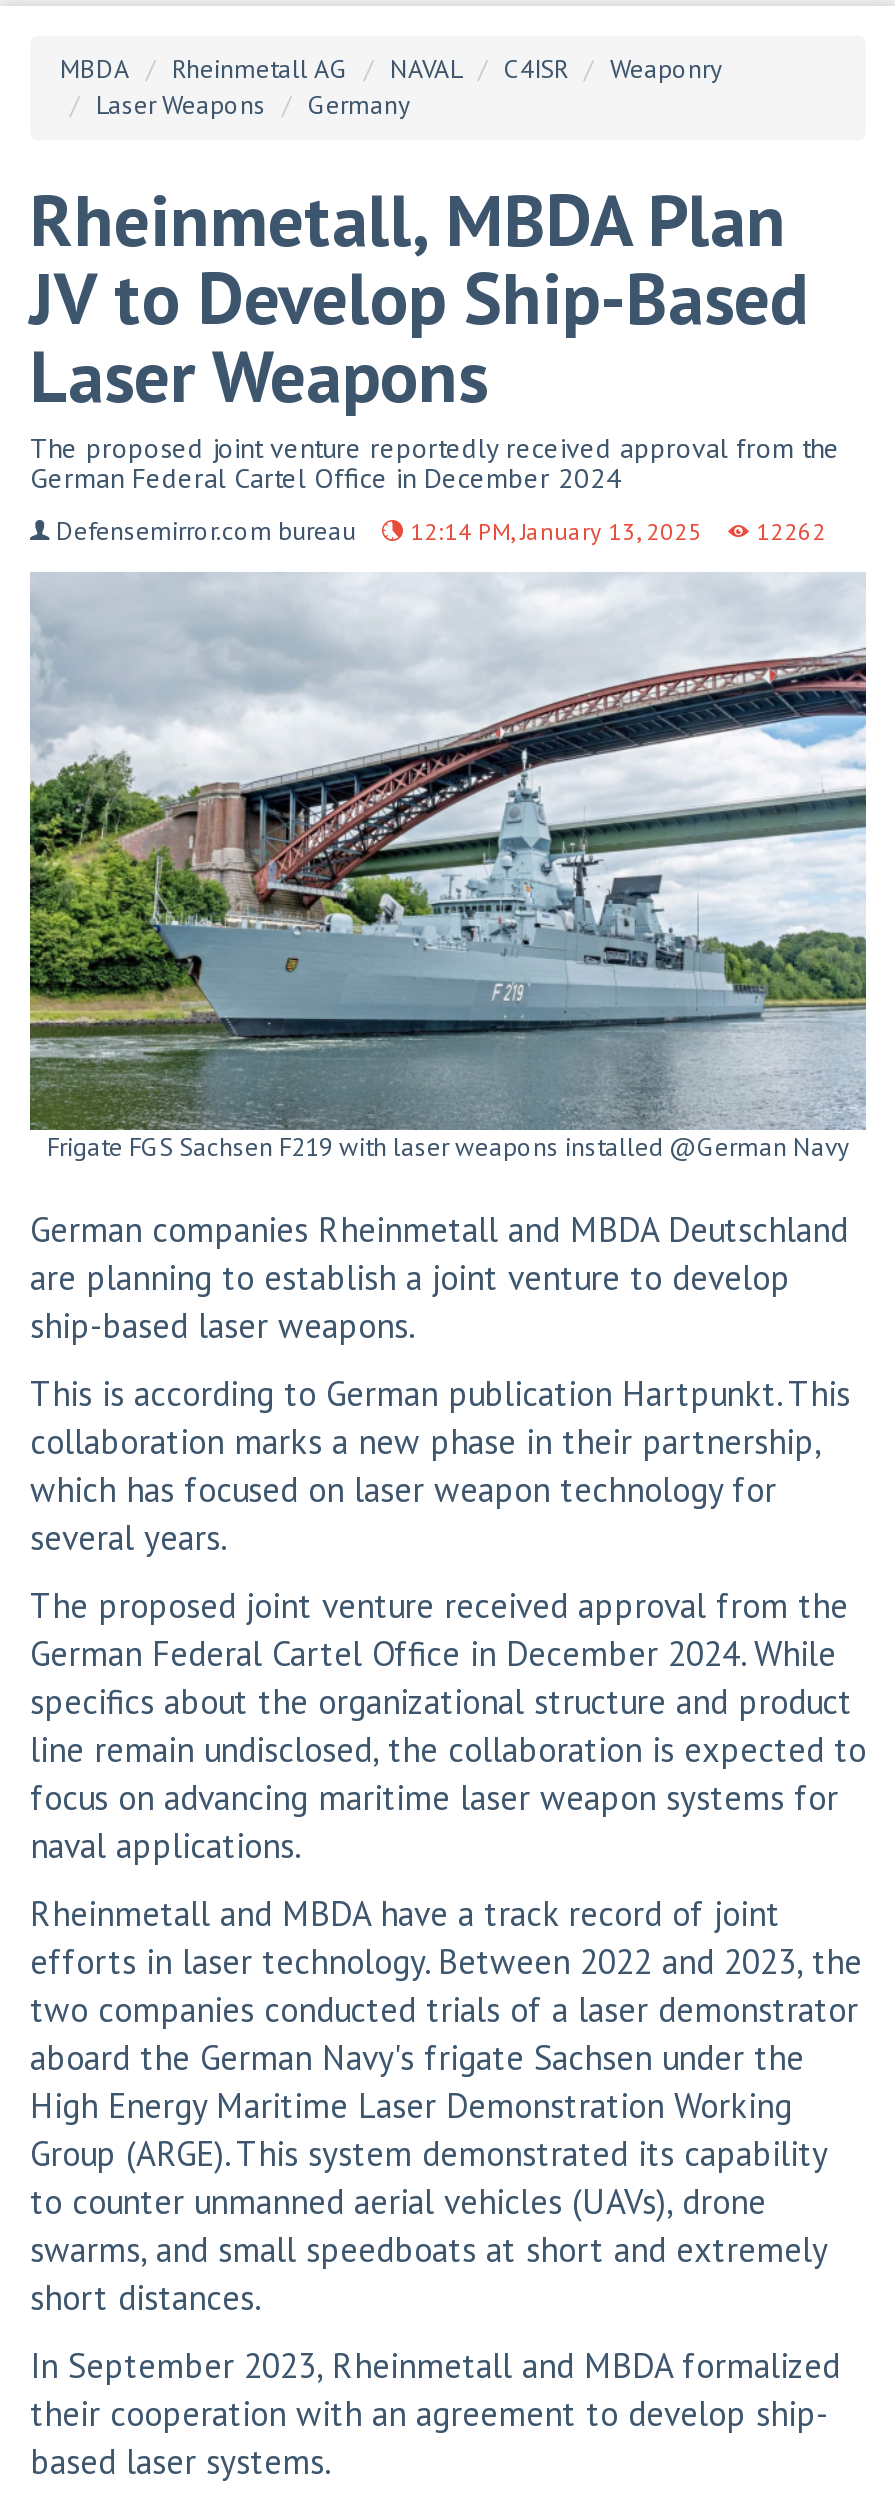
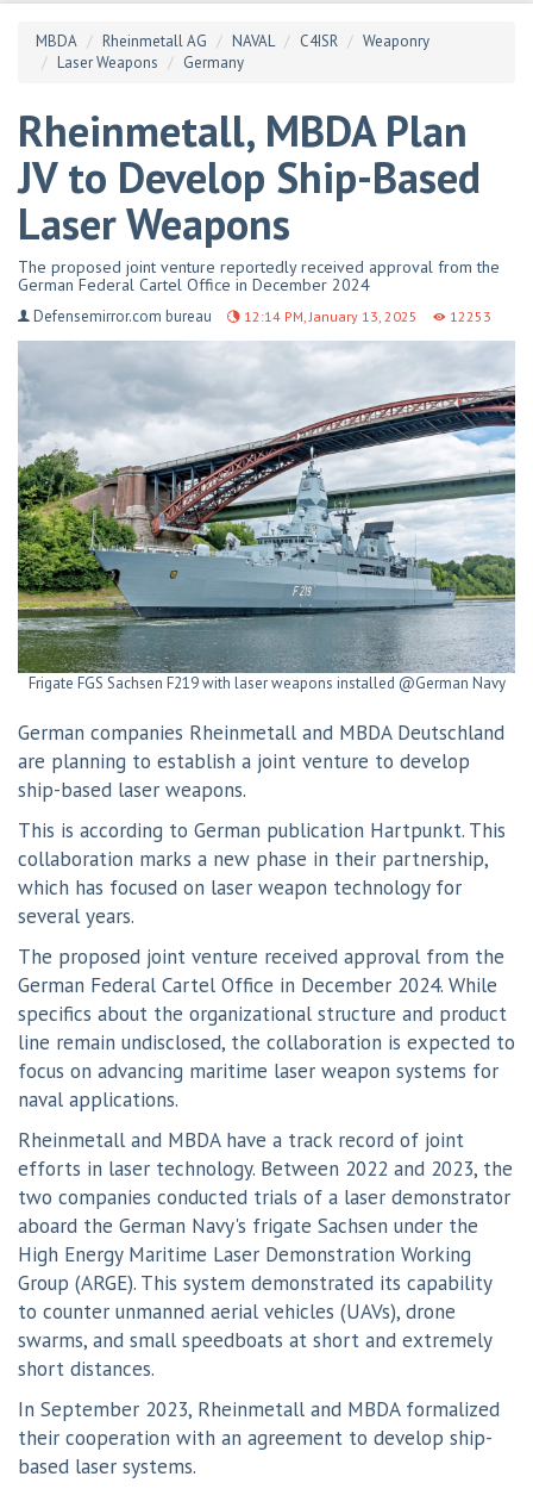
- Defensemirror.com bureau 12:14 PM, January 13, 2025 12262
+ Defensemirror.com bureau 12:14 PM, January 13, 2025 12253
